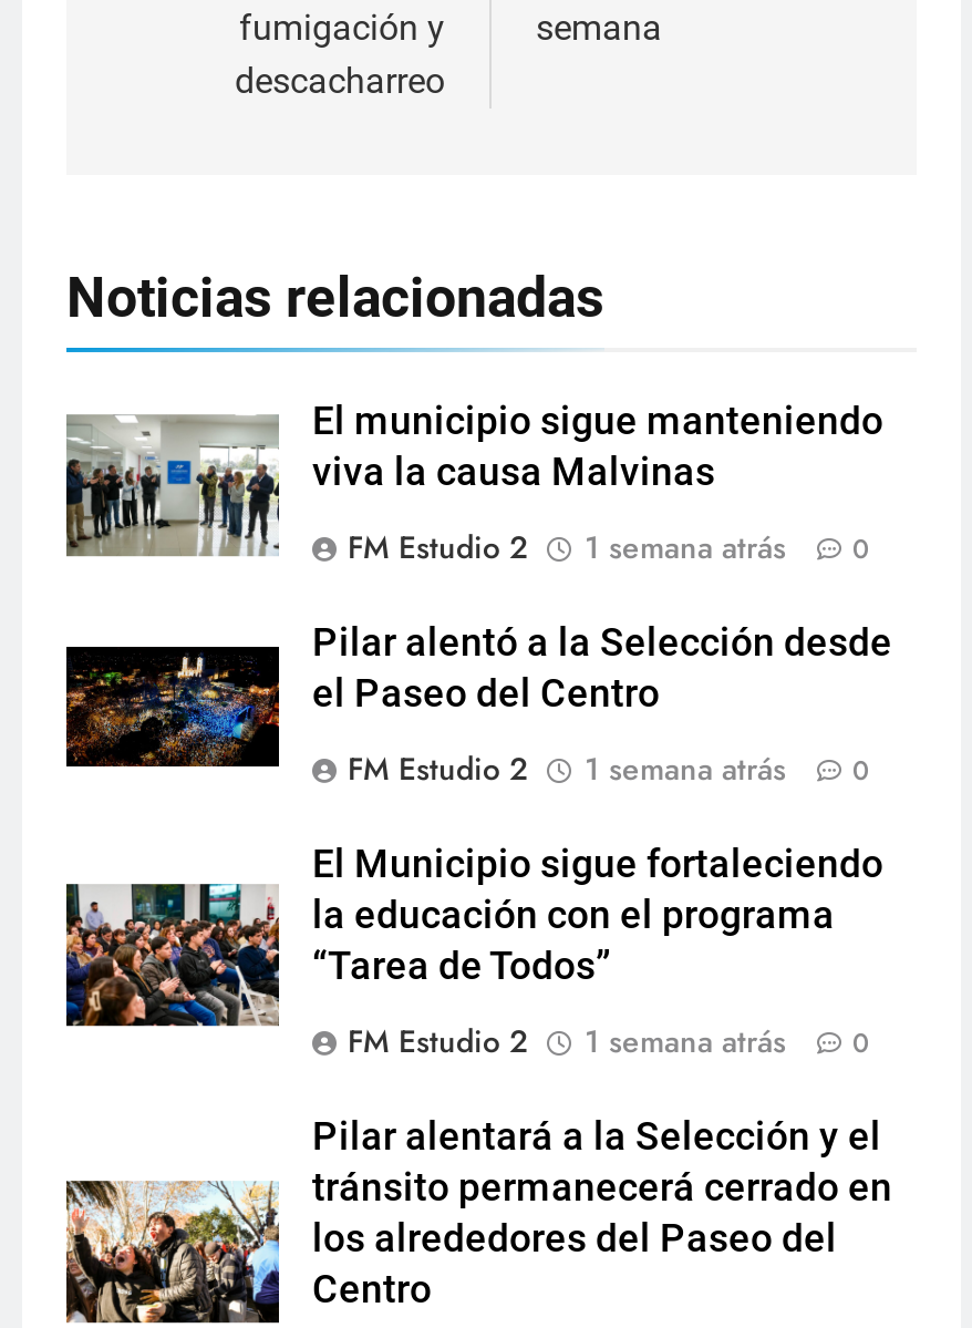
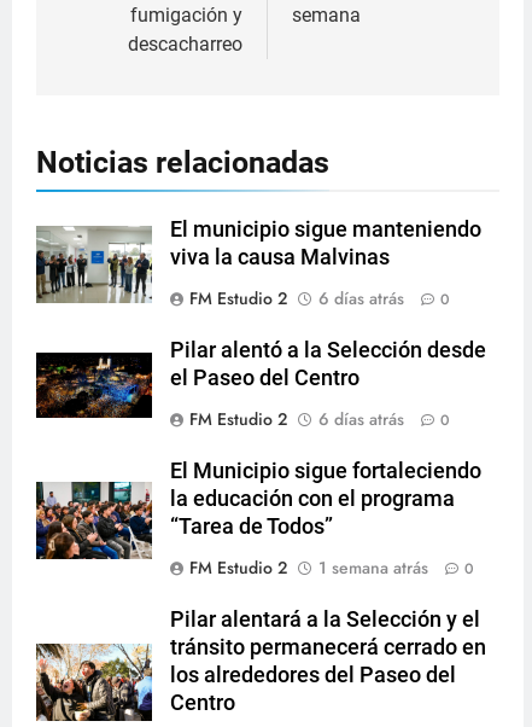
- FM Estudio 2 1 semana atrás 0
+ FM Estudio 2 6 días atrás 0

- FM Estudio 2 1 semana atrás 0
+ FM Estudio 2 6 días atrás 0
